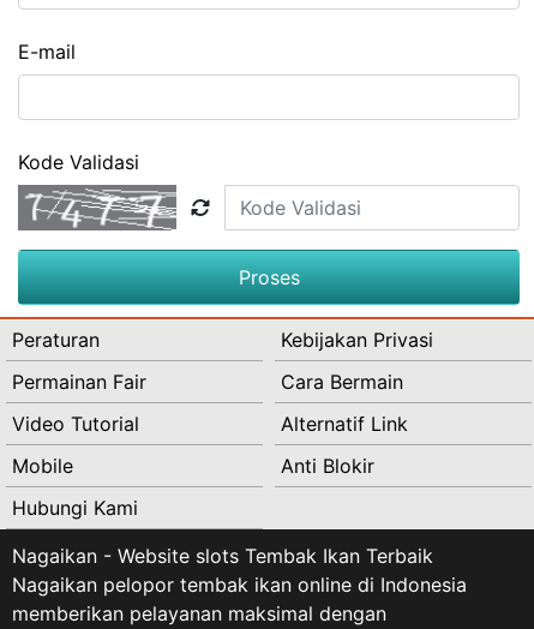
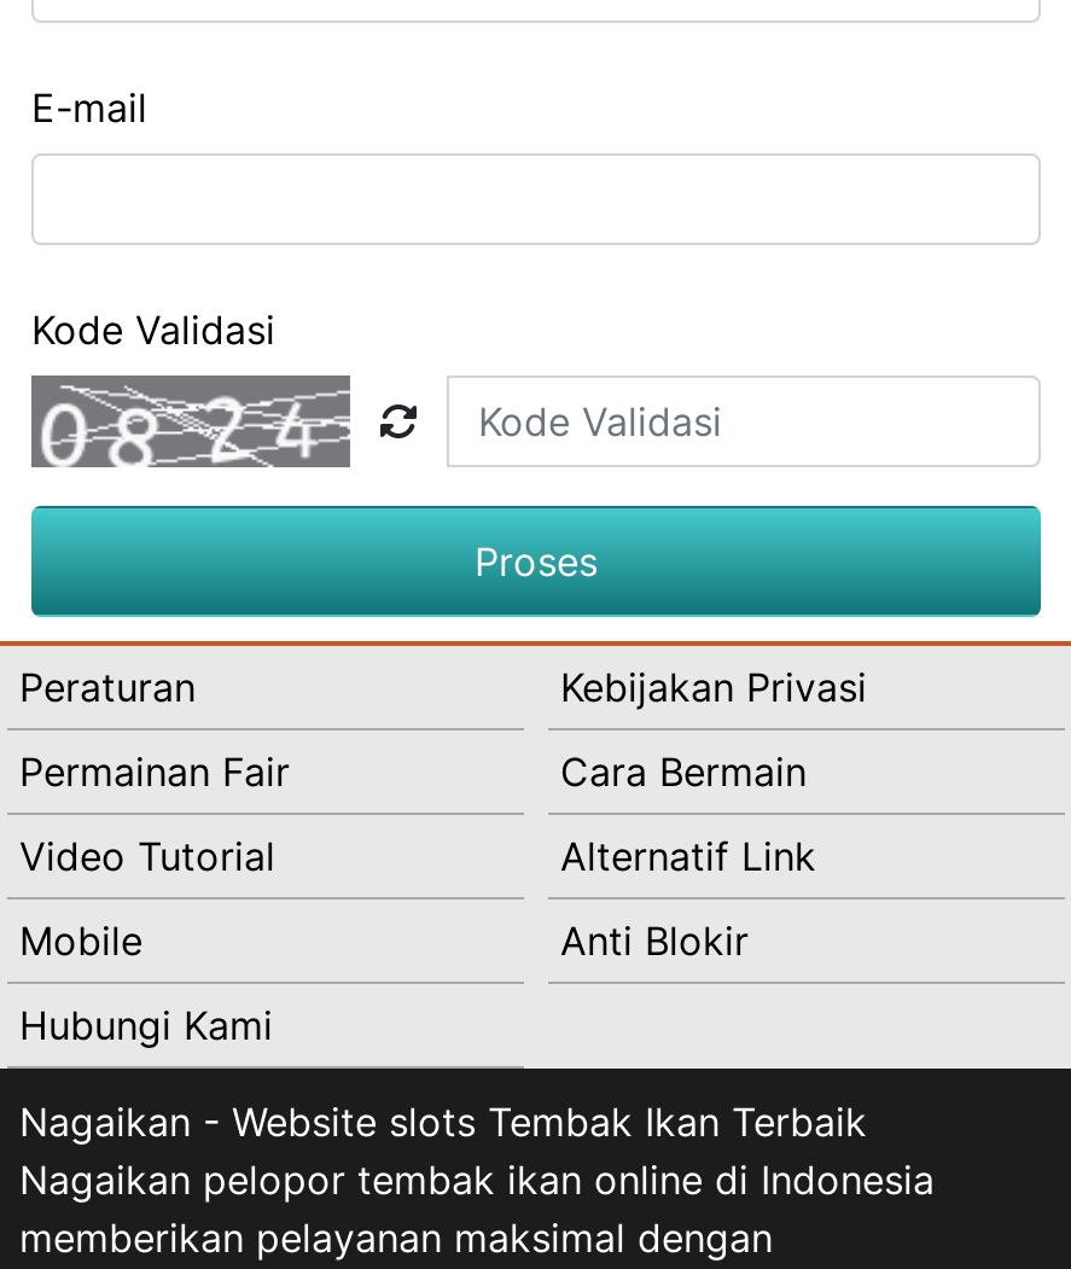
- [image]
+ [image]
